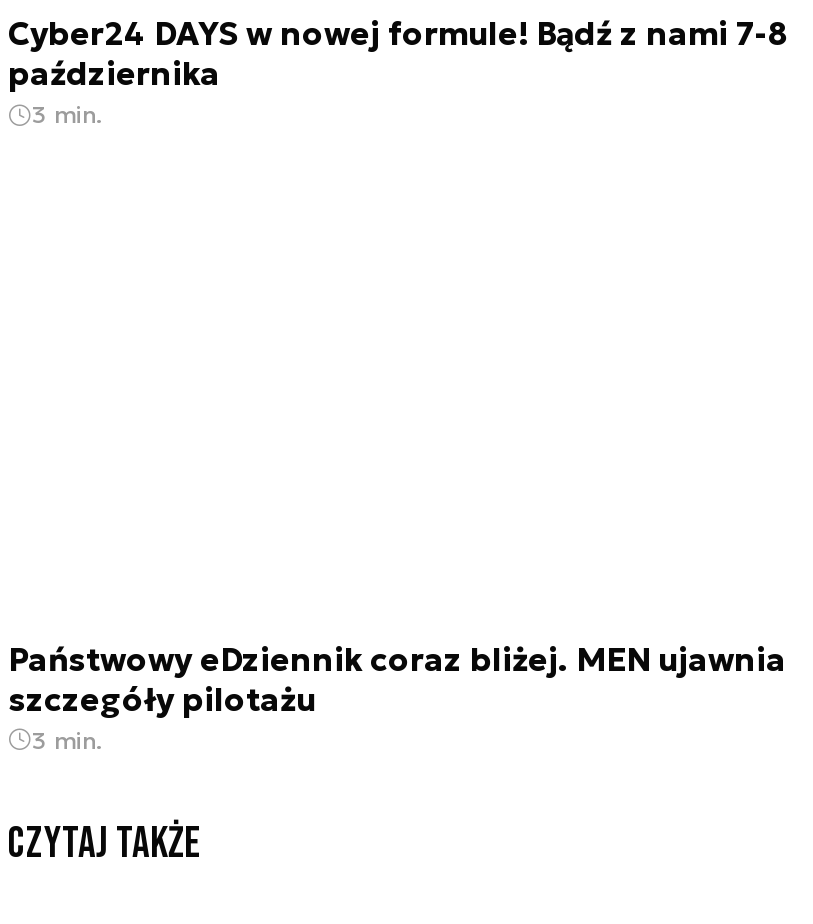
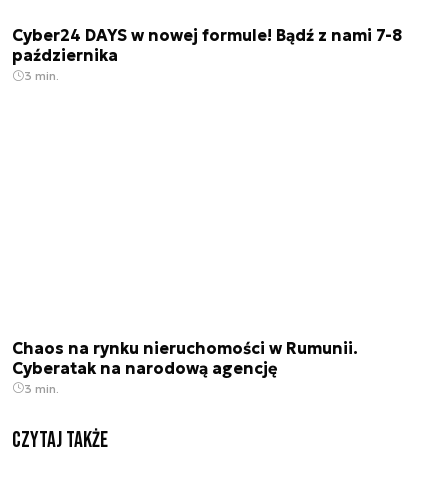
- Państwowy eDziennik coraz bliżej. MEN ujawnia
- szczegóły pilotażu
+ Chaos na rynku nieruchomości w Rumunii.
+ Cyberatak na narodową agencję
